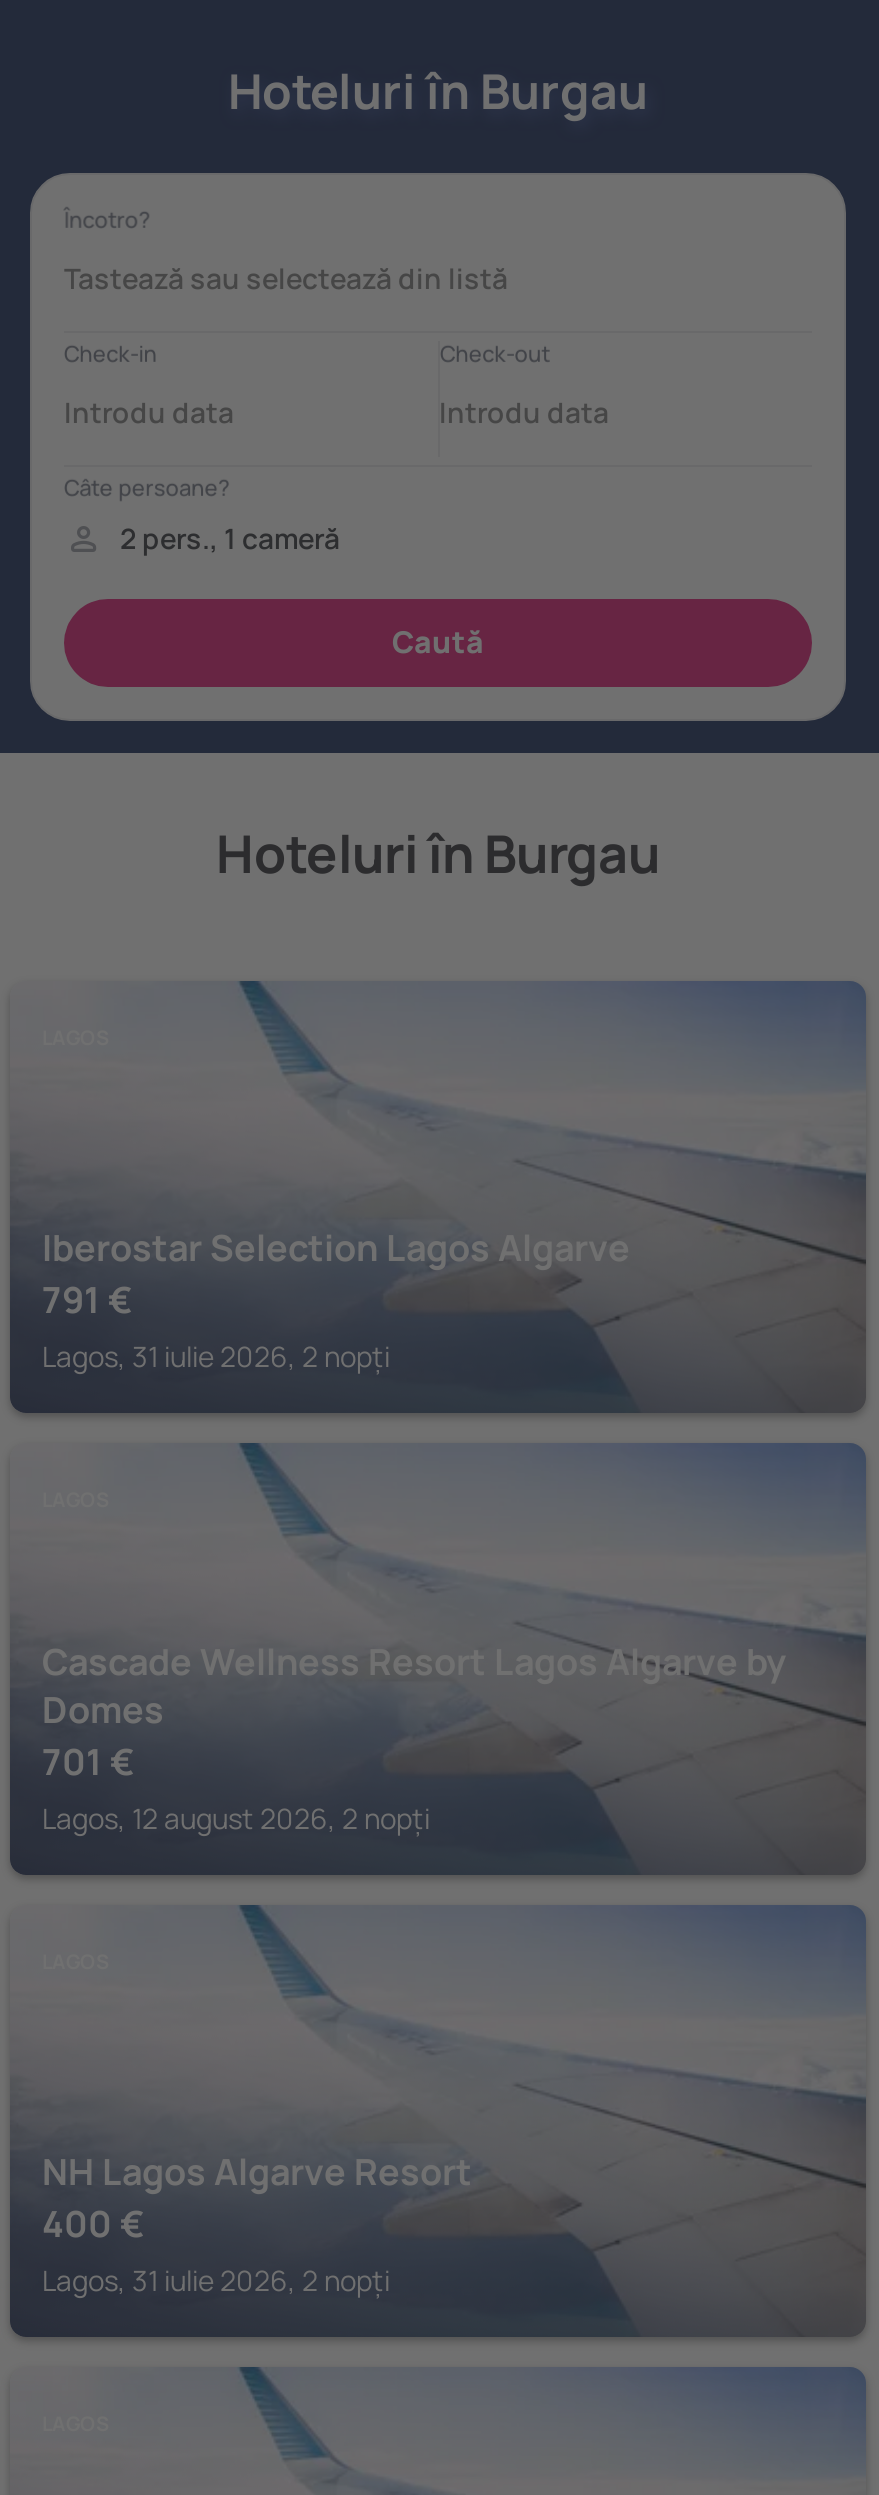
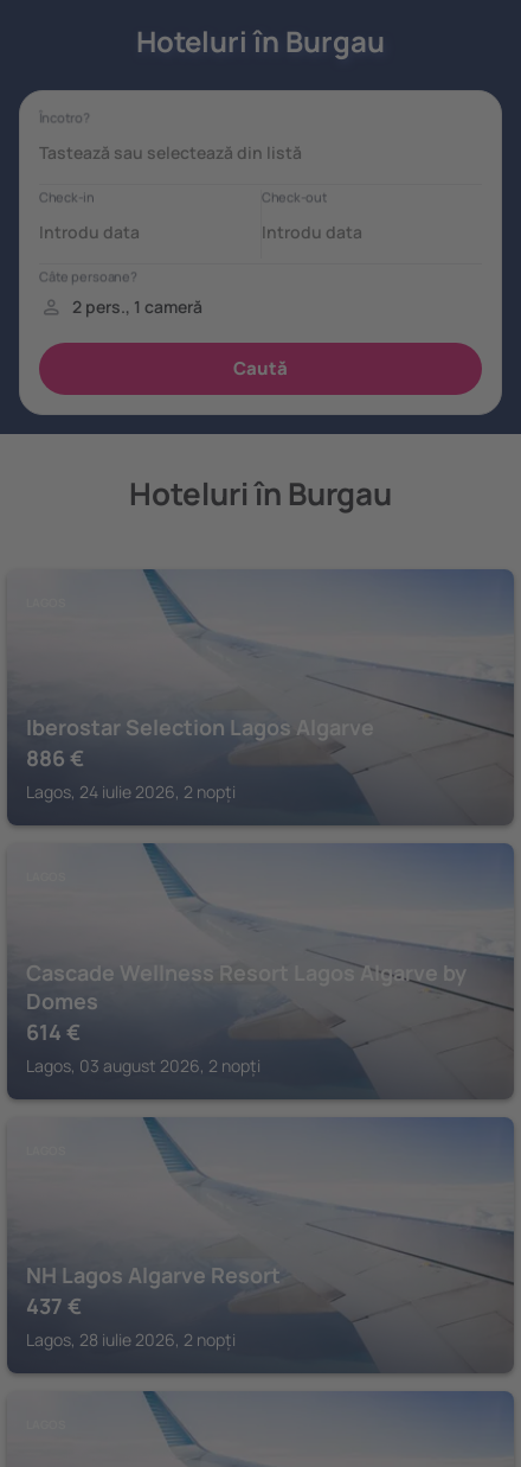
- 791 €
+ 886 €

- Lagos, 31 iulie 2026, 2 nopți
+ Lagos, 24 iulie 2026, 2 nopți

- 701 €
+ 614 €

- Lagos, 12 august 2026, 2 nopți
+ Lagos, 03 august 2026, 2 nopți

- 400 €
+ 437 €

- Lagos, 31 iulie 2026, 2 nopți
+ Lagos, 28 iulie 2026, 2 nopți
